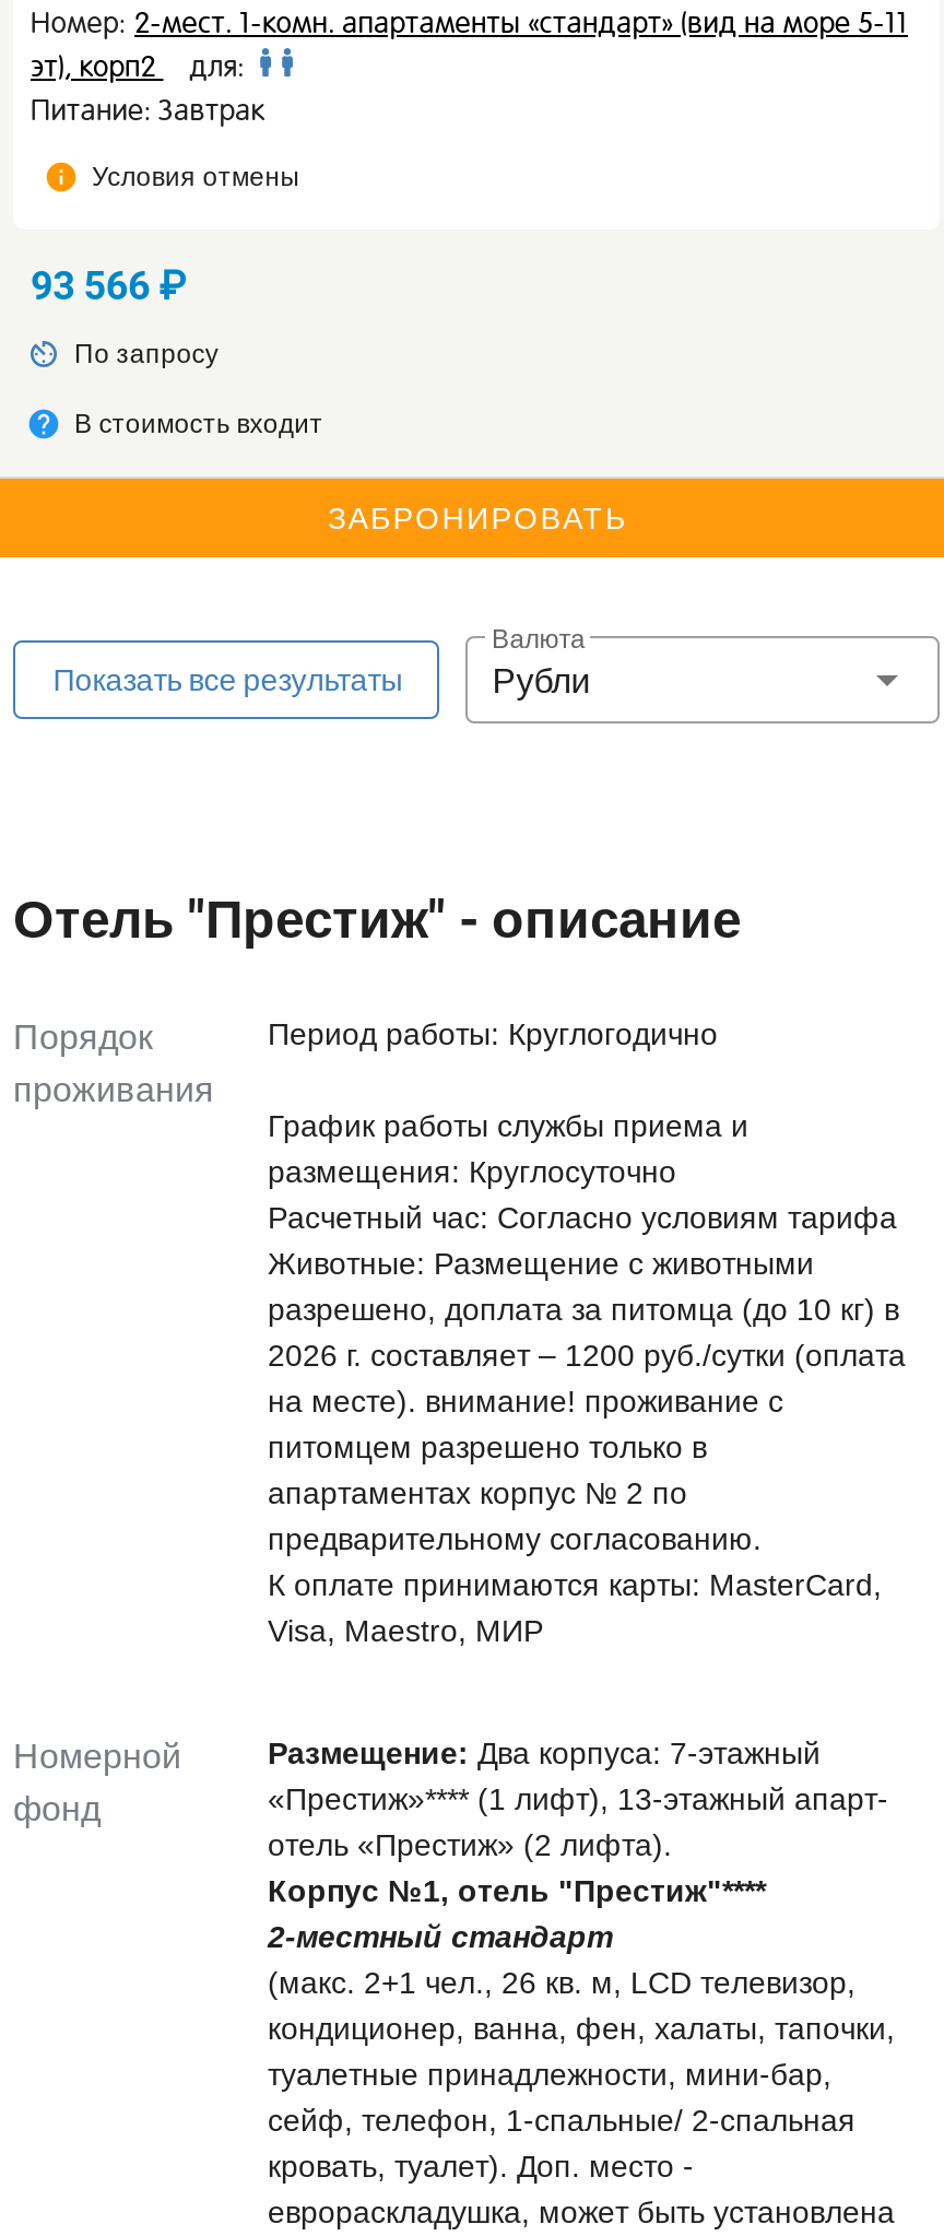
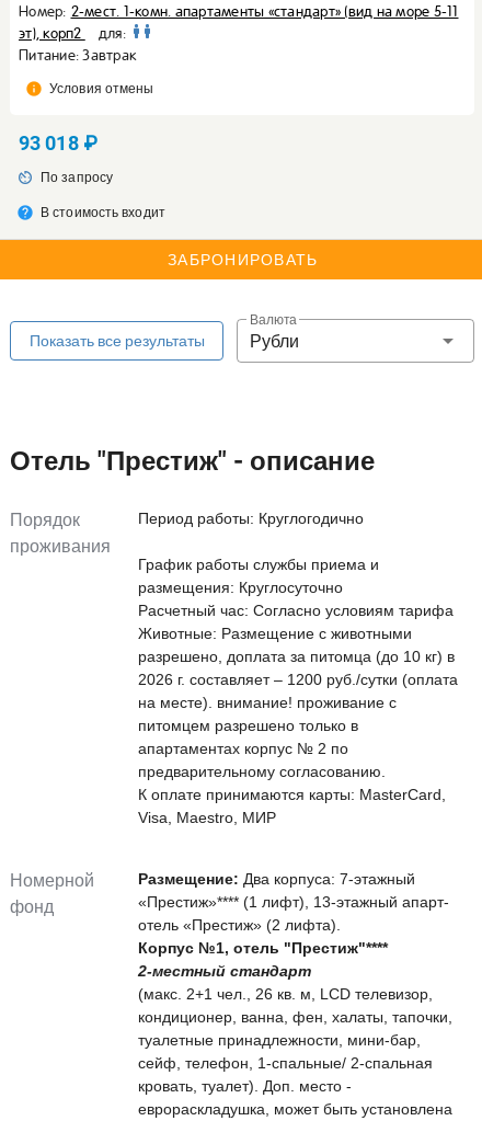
- 93 566 ₽
+ 93 018 ₽
